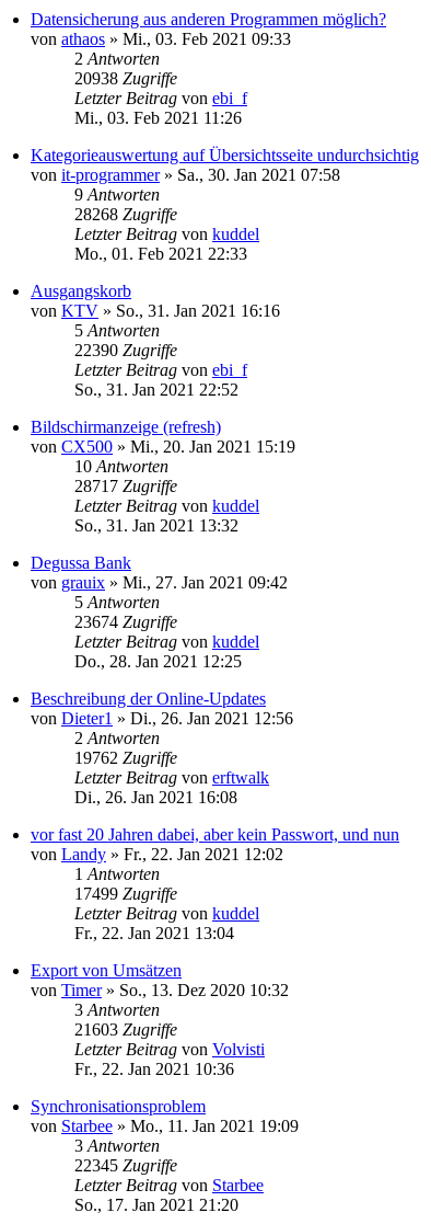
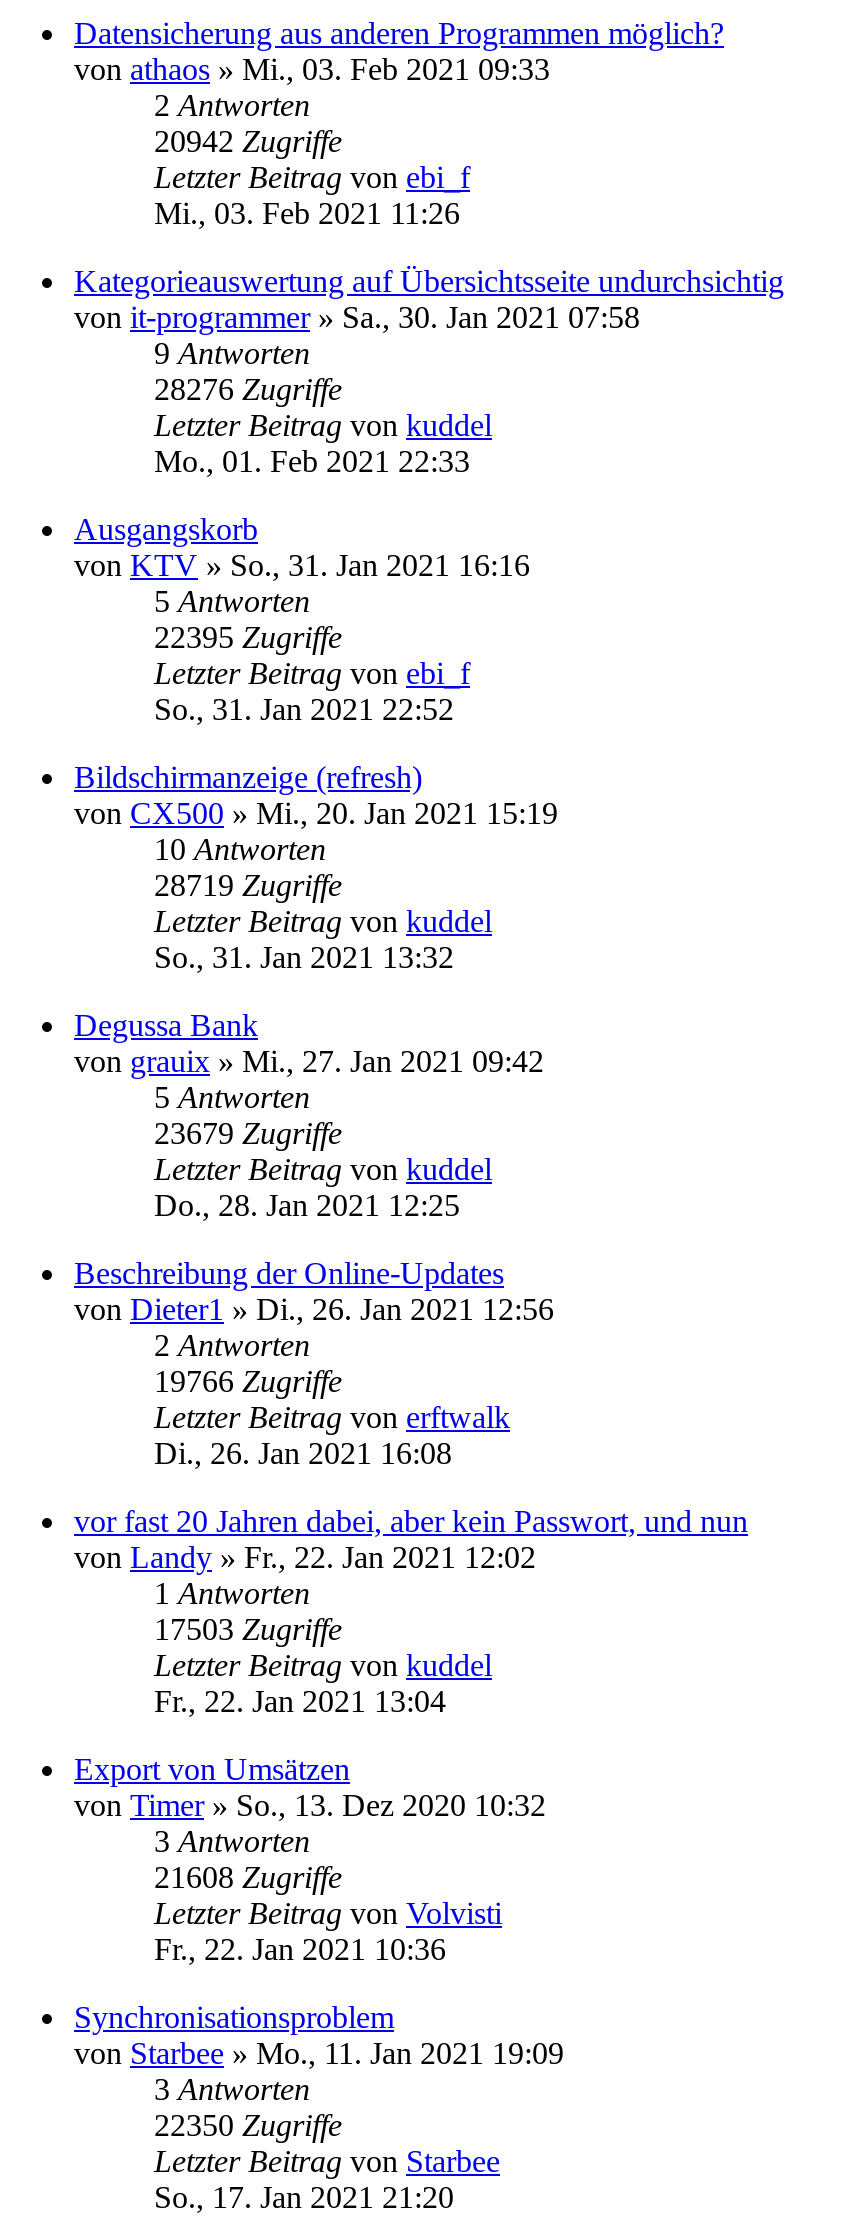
- 20938 Zugriffe
+ 20942 Zugriffe

- 28268 Zugriffe
+ 28276 Zugriffe

- 22390 Zugriffe
+ 22395 Zugriffe

- 28717 Zugriffe
+ 28719 Zugriffe

- 23674 Zugriffe
+ 23679 Zugriffe

- 19762 Zugriffe
+ 19766 Zugriffe

- 17499 Zugriffe
+ 17503 Zugriffe

- 21603 Zugriffe
+ 21608 Zugriffe

- 22345 Zugriffe
+ 22350 Zugriffe
